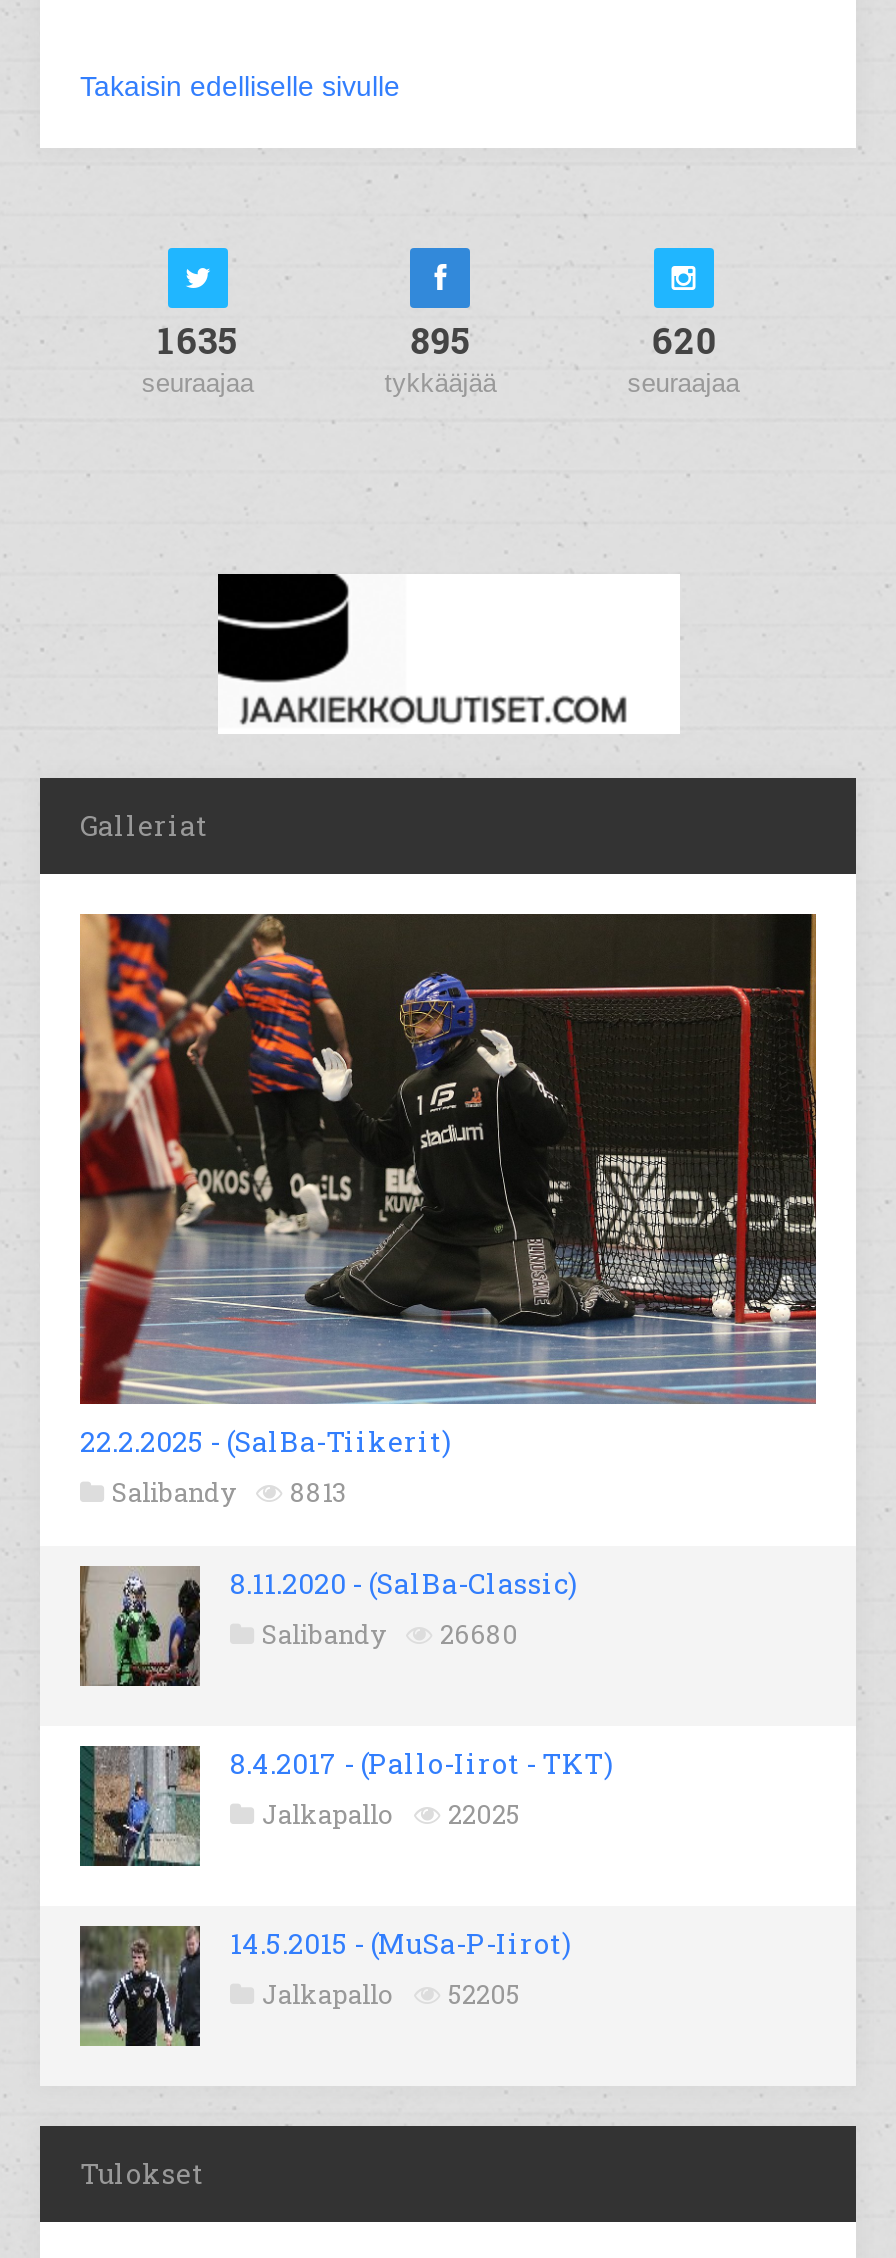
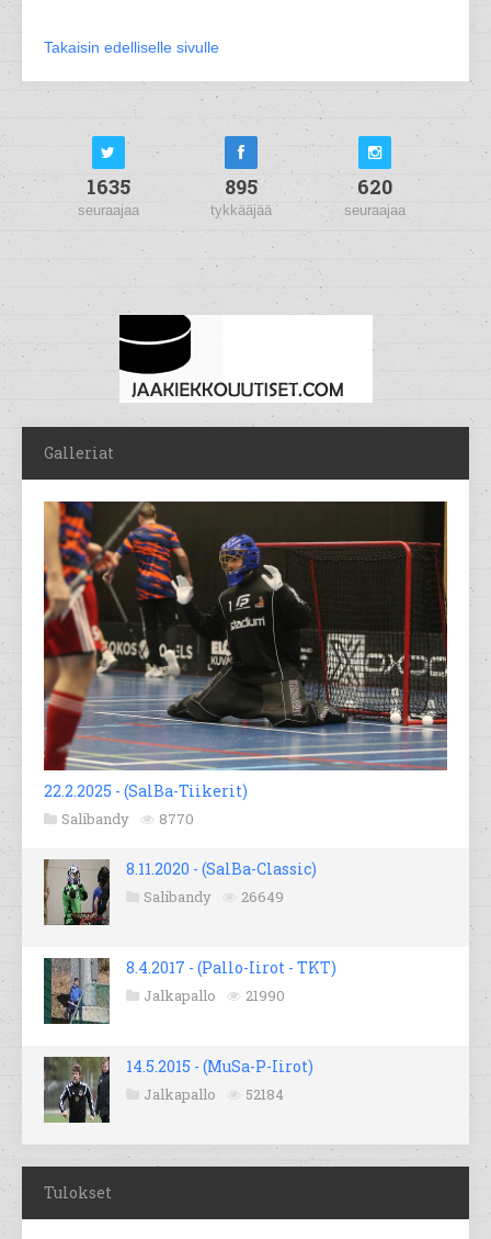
- Salibandy 8813
+ Salibandy 8770

- Salibandy 26680
+ Salibandy 26649

- Jalkapallo 22025
+ Jalkapallo 21990

- Jalkapallo 52205
+ Jalkapallo 52184
